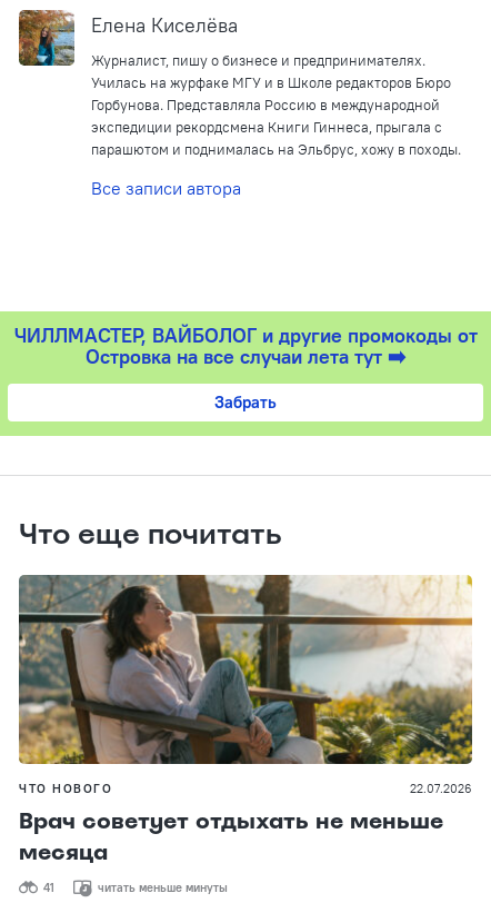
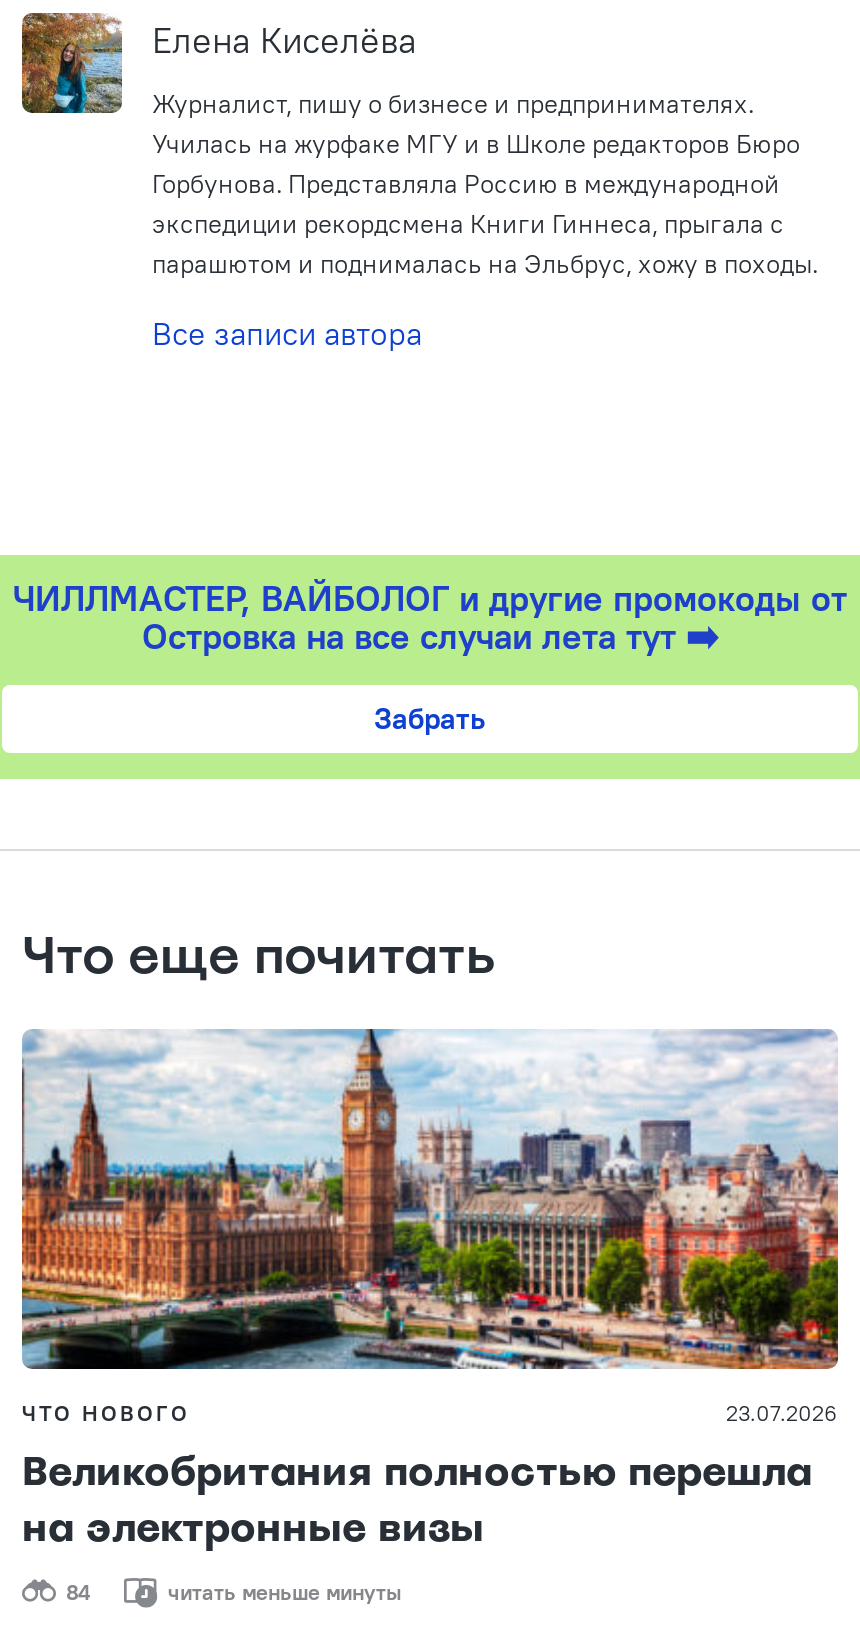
- [image]
- 22.07.2026
- Врач советует отдыхать не меньше
- месяца
+ [image]
+ 23.07.2026
+ Великобритания полностью перешла
+ на электронные визы

- 41
+ 84
